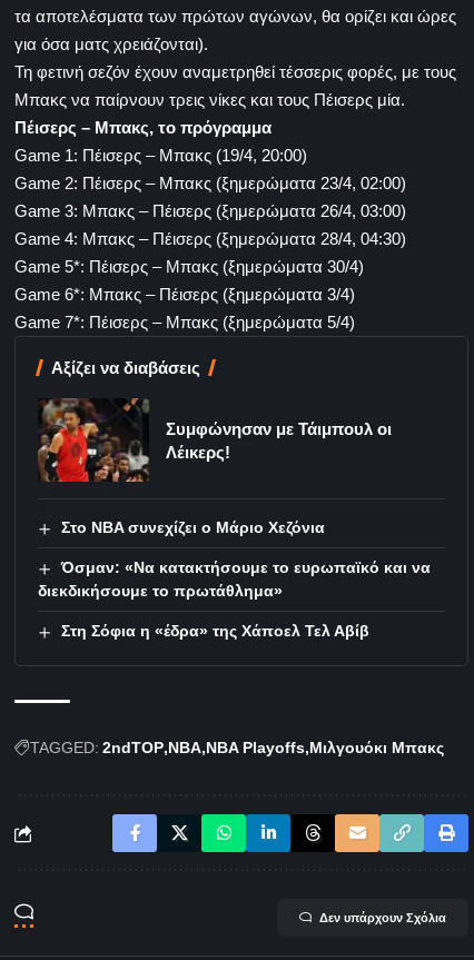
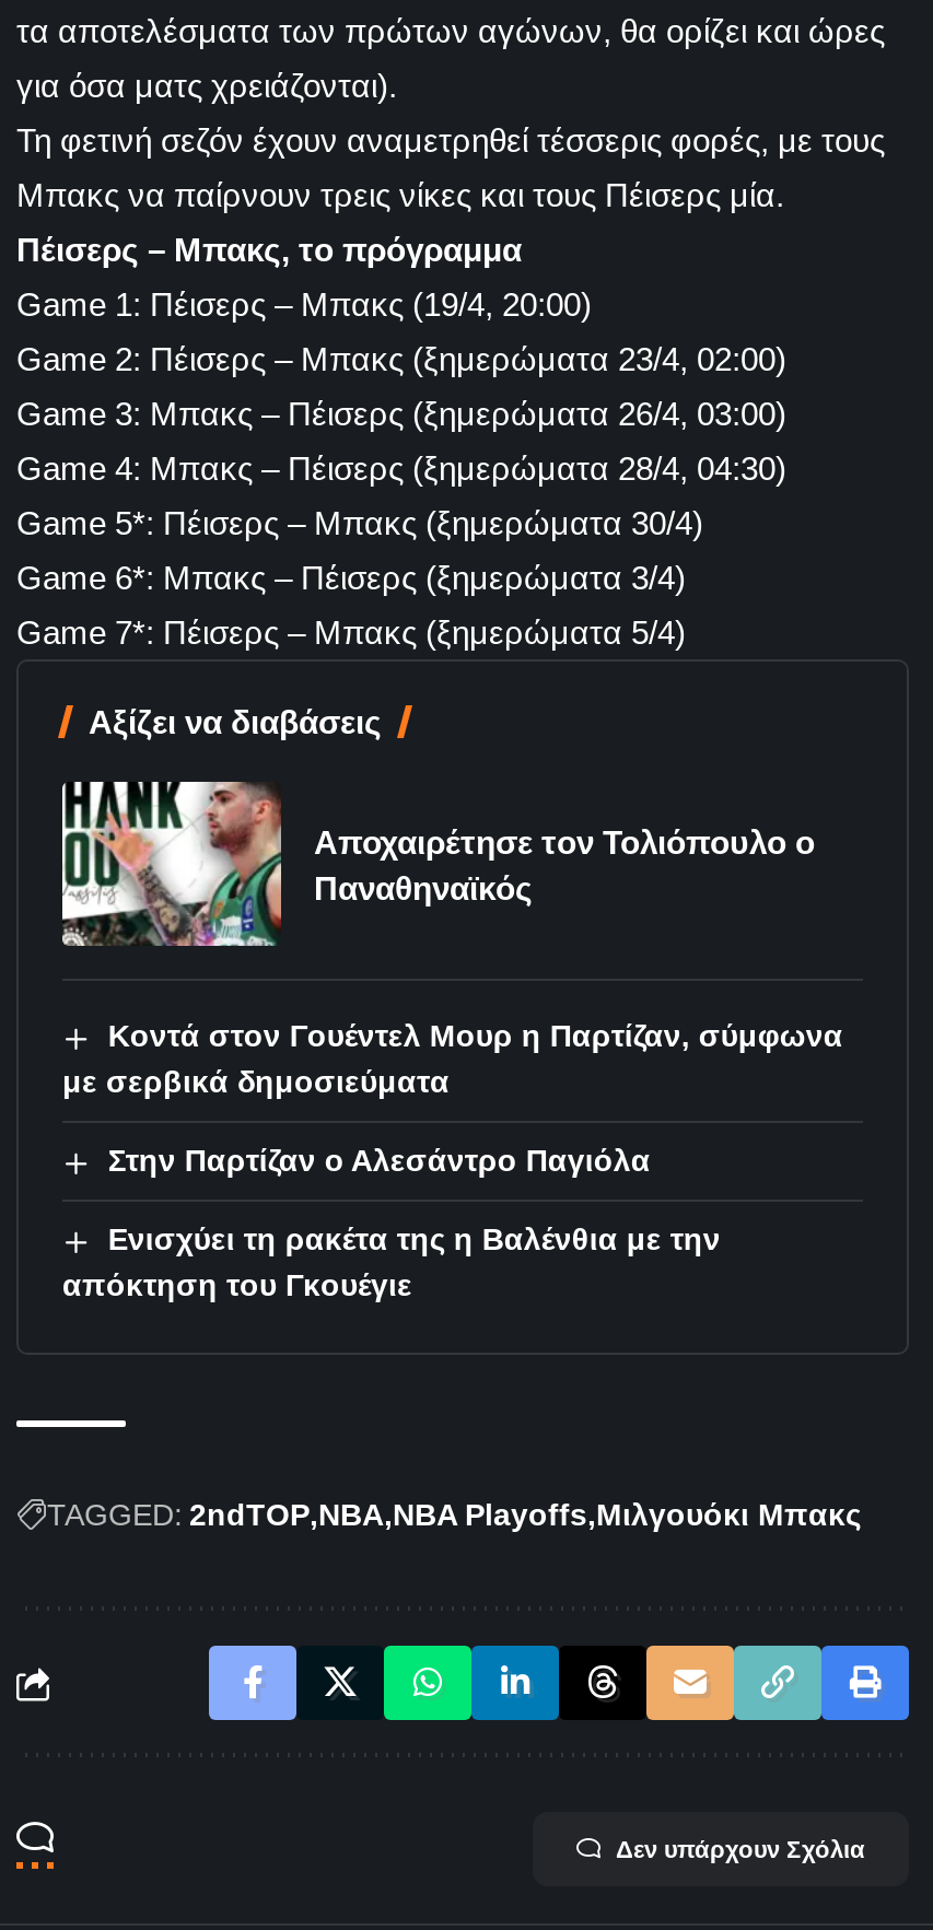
- [image]
- Συμφώνησαν με Τάιμπουλ οι
- Λέικερς!
+ [image]
+ Αποχαιρέτησε τον Τολιόπουλο ο
+ Παναθηναϊκός

- Στο NBA συνεχίζει ο Μάριο Χεζόνια
+ Κοντά στον Γουέντελ Μουρ η Παρτίζαν, σύμφωνα
+ με σερβικά δημοσιεύματα

- Όσμαν: «Να κατακτήσουμε το ευρωπαϊκό και να
- διεκδικήσουμε το πρωτάθλημα»
+ Στην Παρτίζαν ο Αλεσάντρο Παγιόλα

- Στη Σόφια η «έδρα» της Χάποελ Τελ Αβίβ
+ Ενισχύει τη ρακέτα της η Βαλένθια με την
+ απόκτηση του Γκουέγιε
